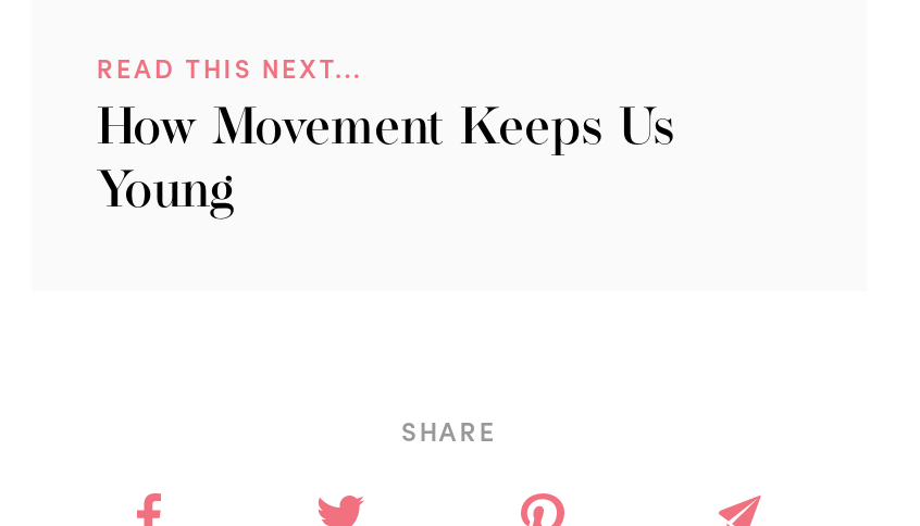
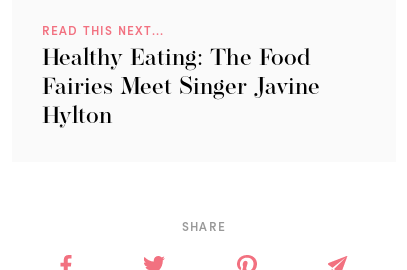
- How Movement Keeps Us
- Young
+ Healthy Eating: The Food
+ Fairies Meet Singer Javine
+ Hylton
